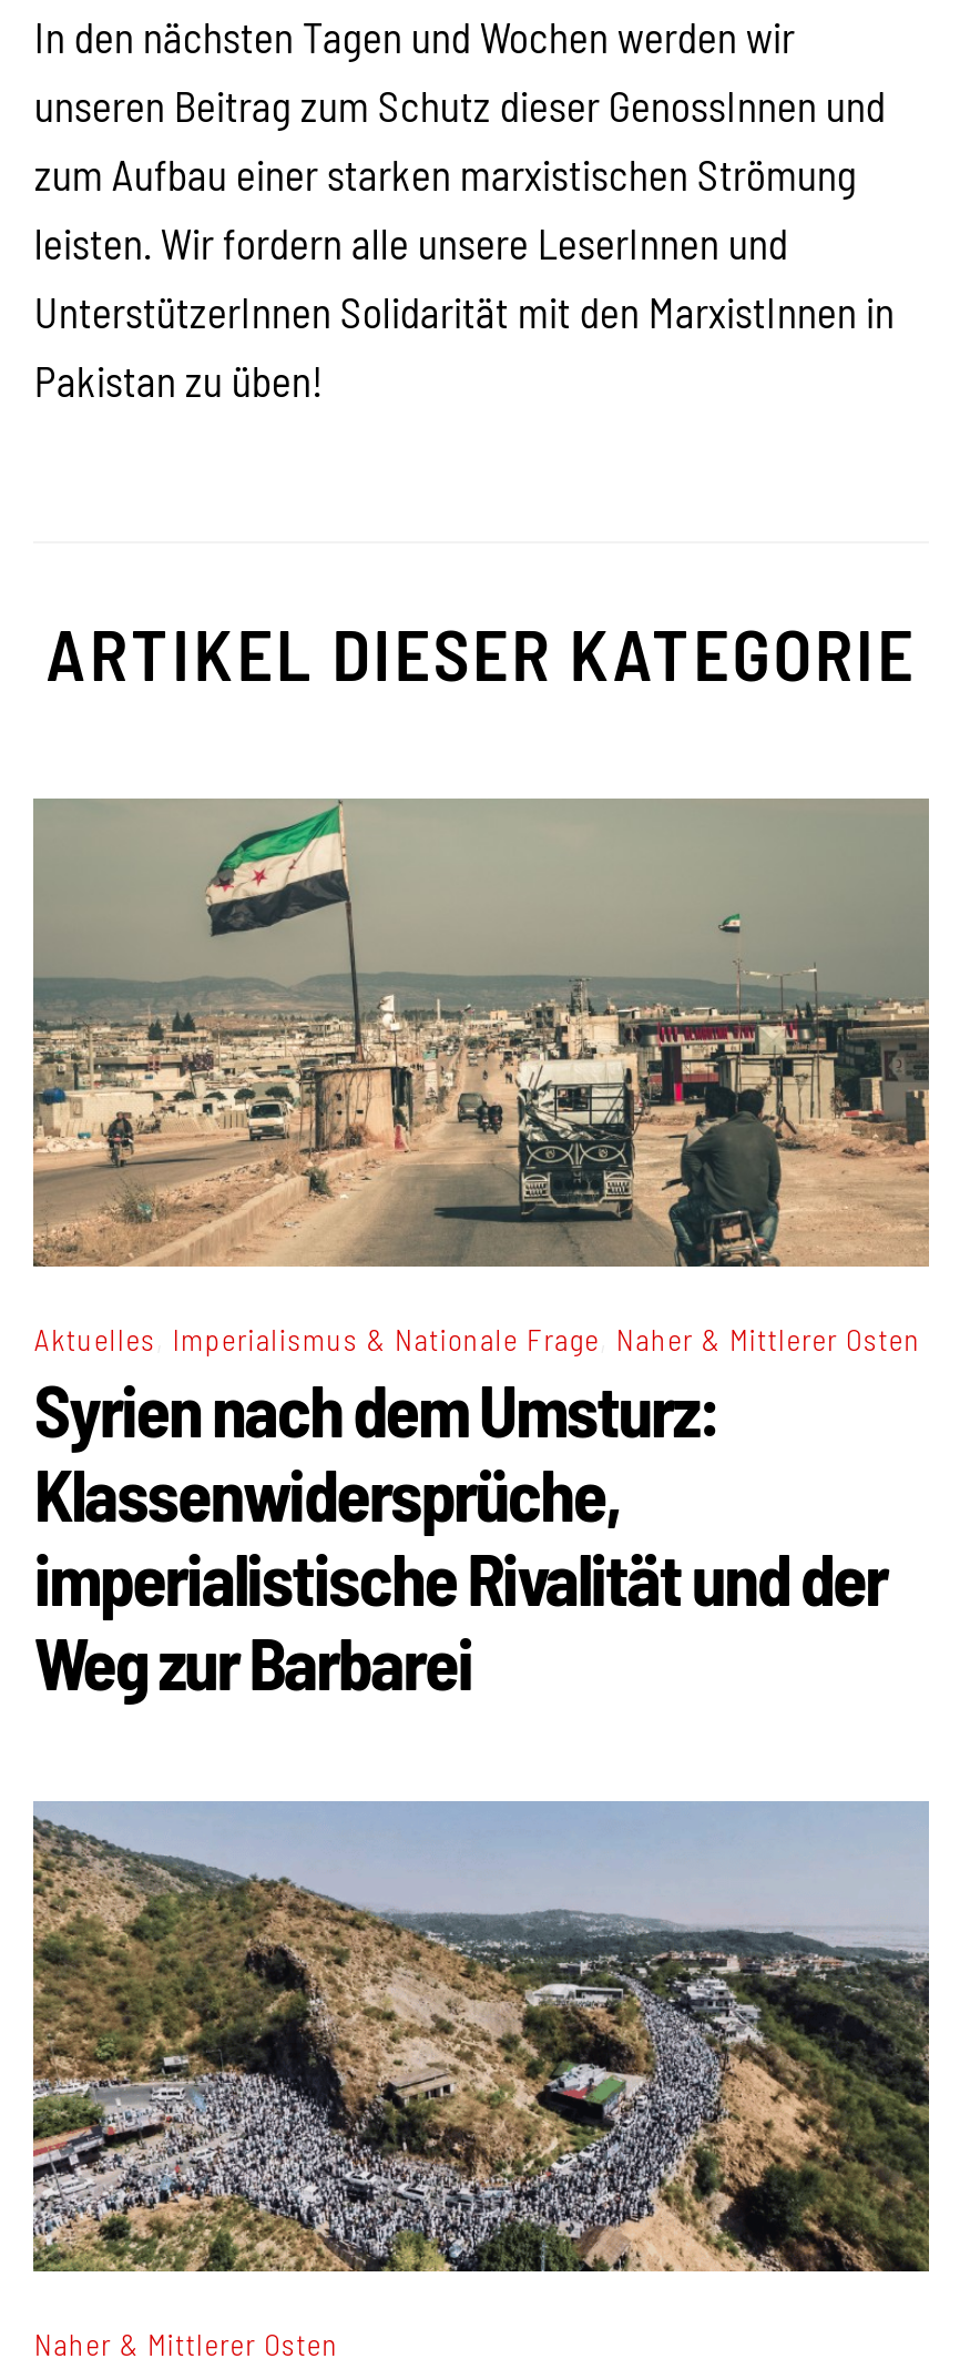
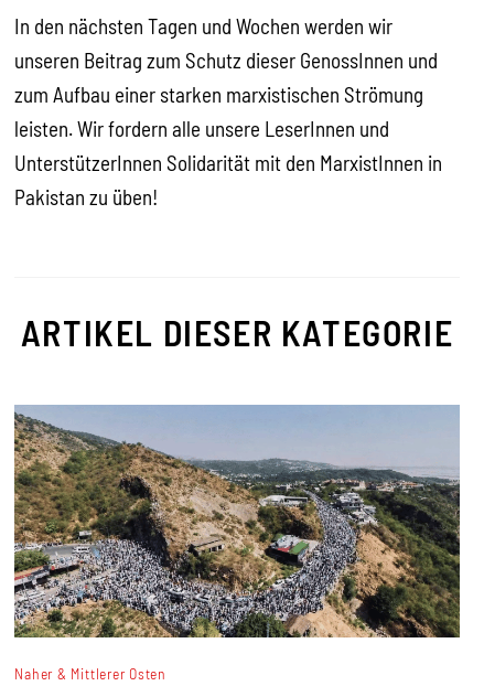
- [image]
- Aktuelles, Imperialismus & Nationale Frage, Naher & Mittlerer Osten
- Syrien nach dem Umsturz:
- Klassenwidersprüche,
- imperialistische Rivalität und der
- Weg zur Barbarei
